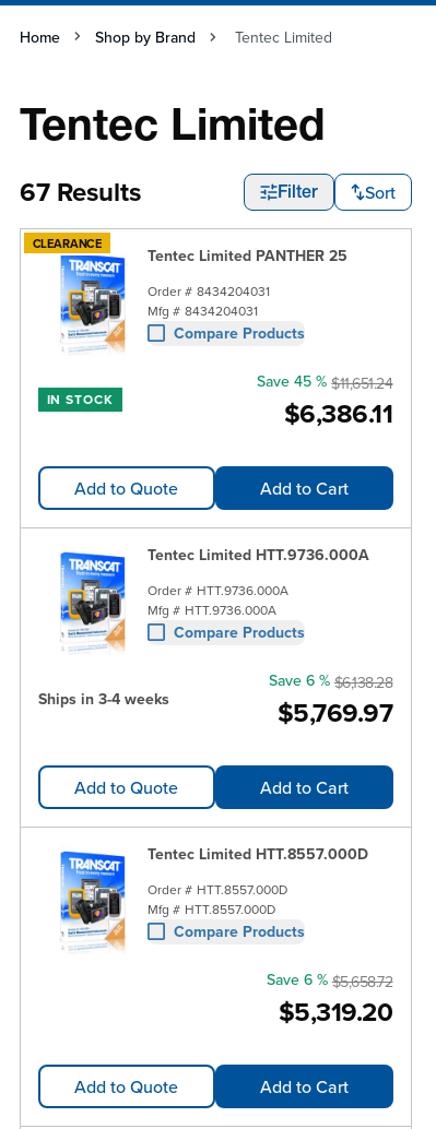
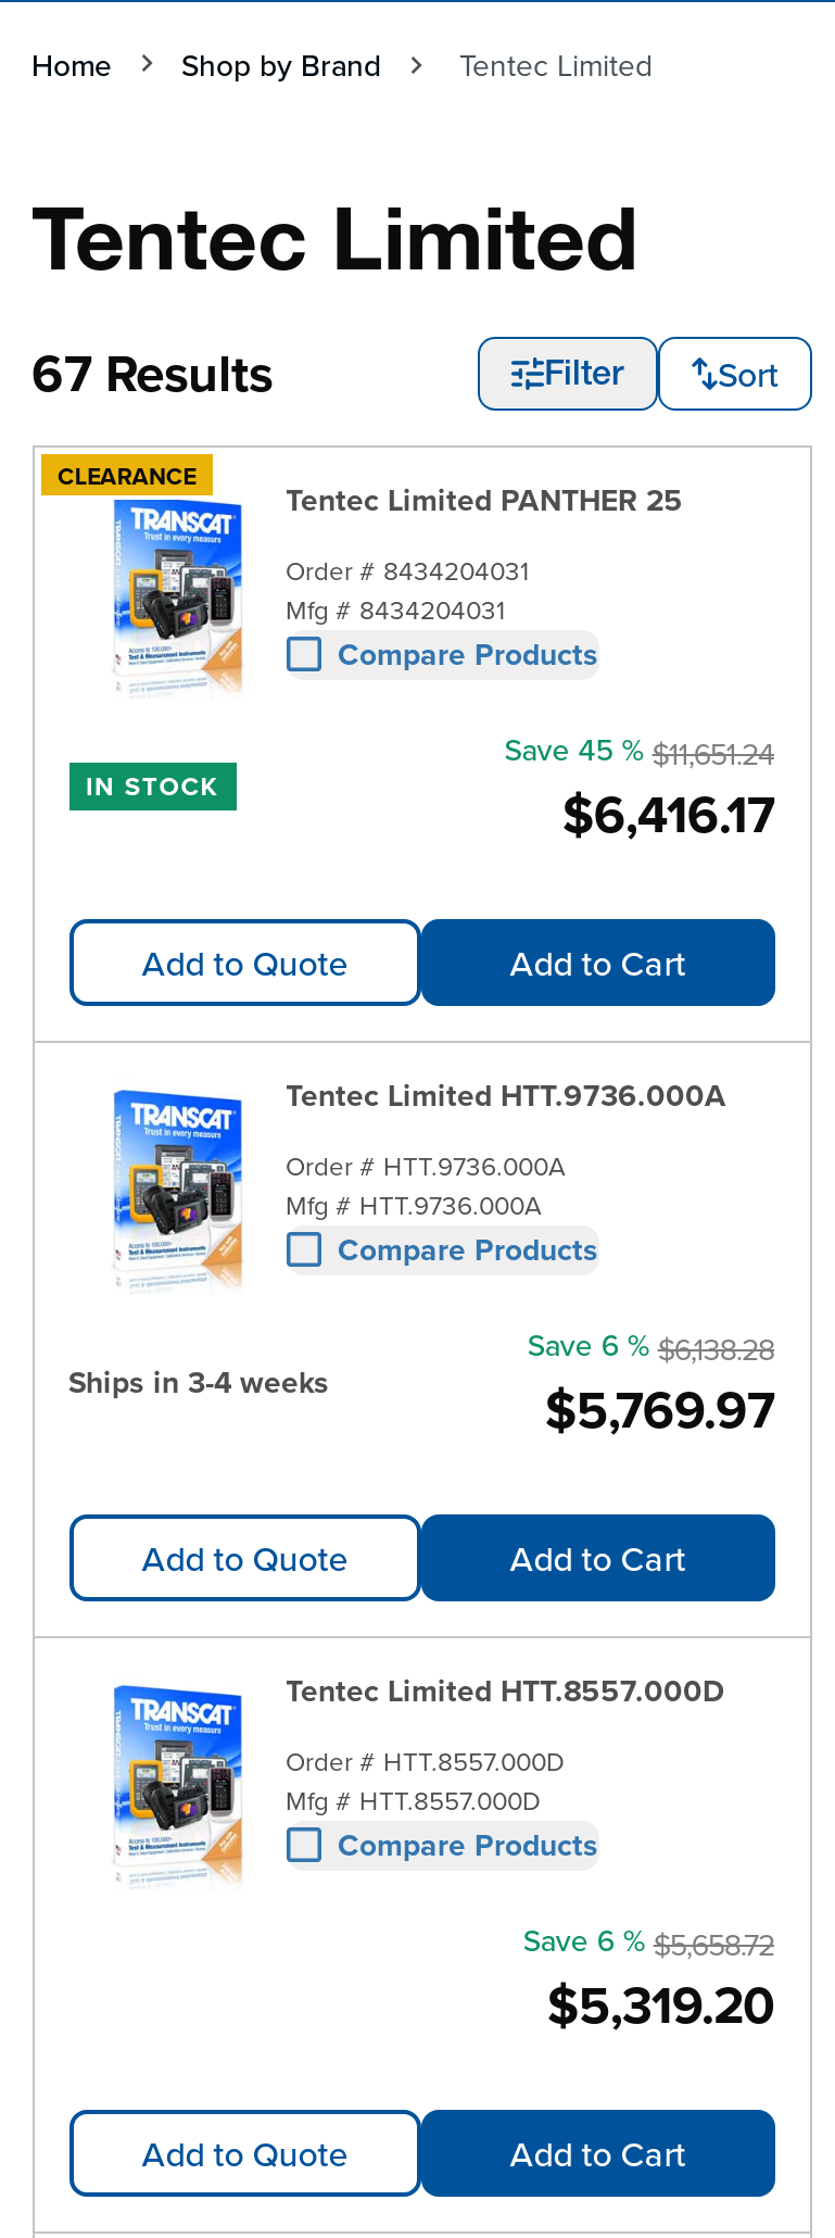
- $6,386.11
+ $6,416.17
